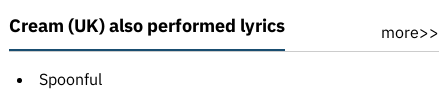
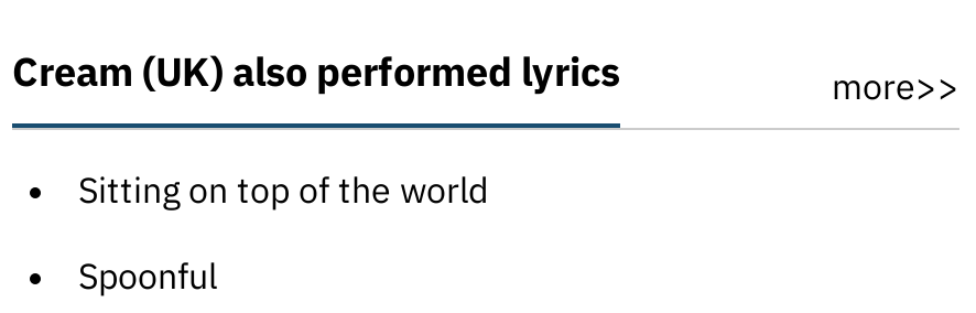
+ Sitting on top of the world
